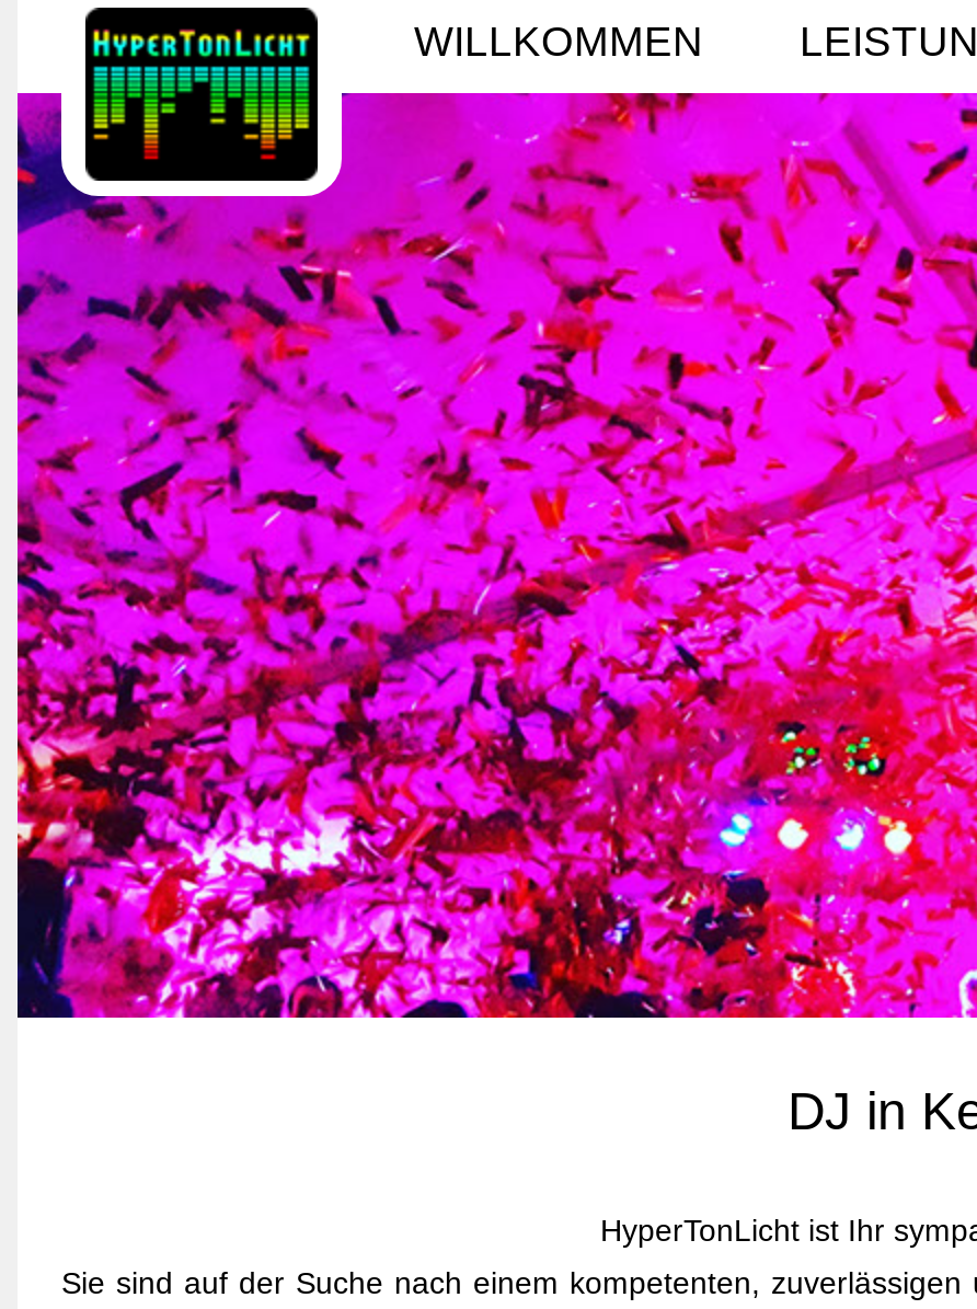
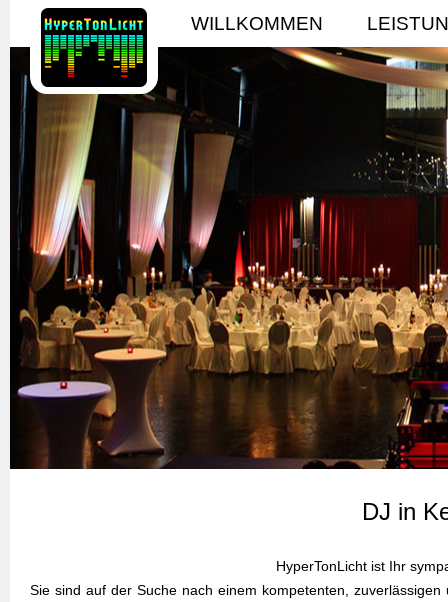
- [image]
+ [image]
